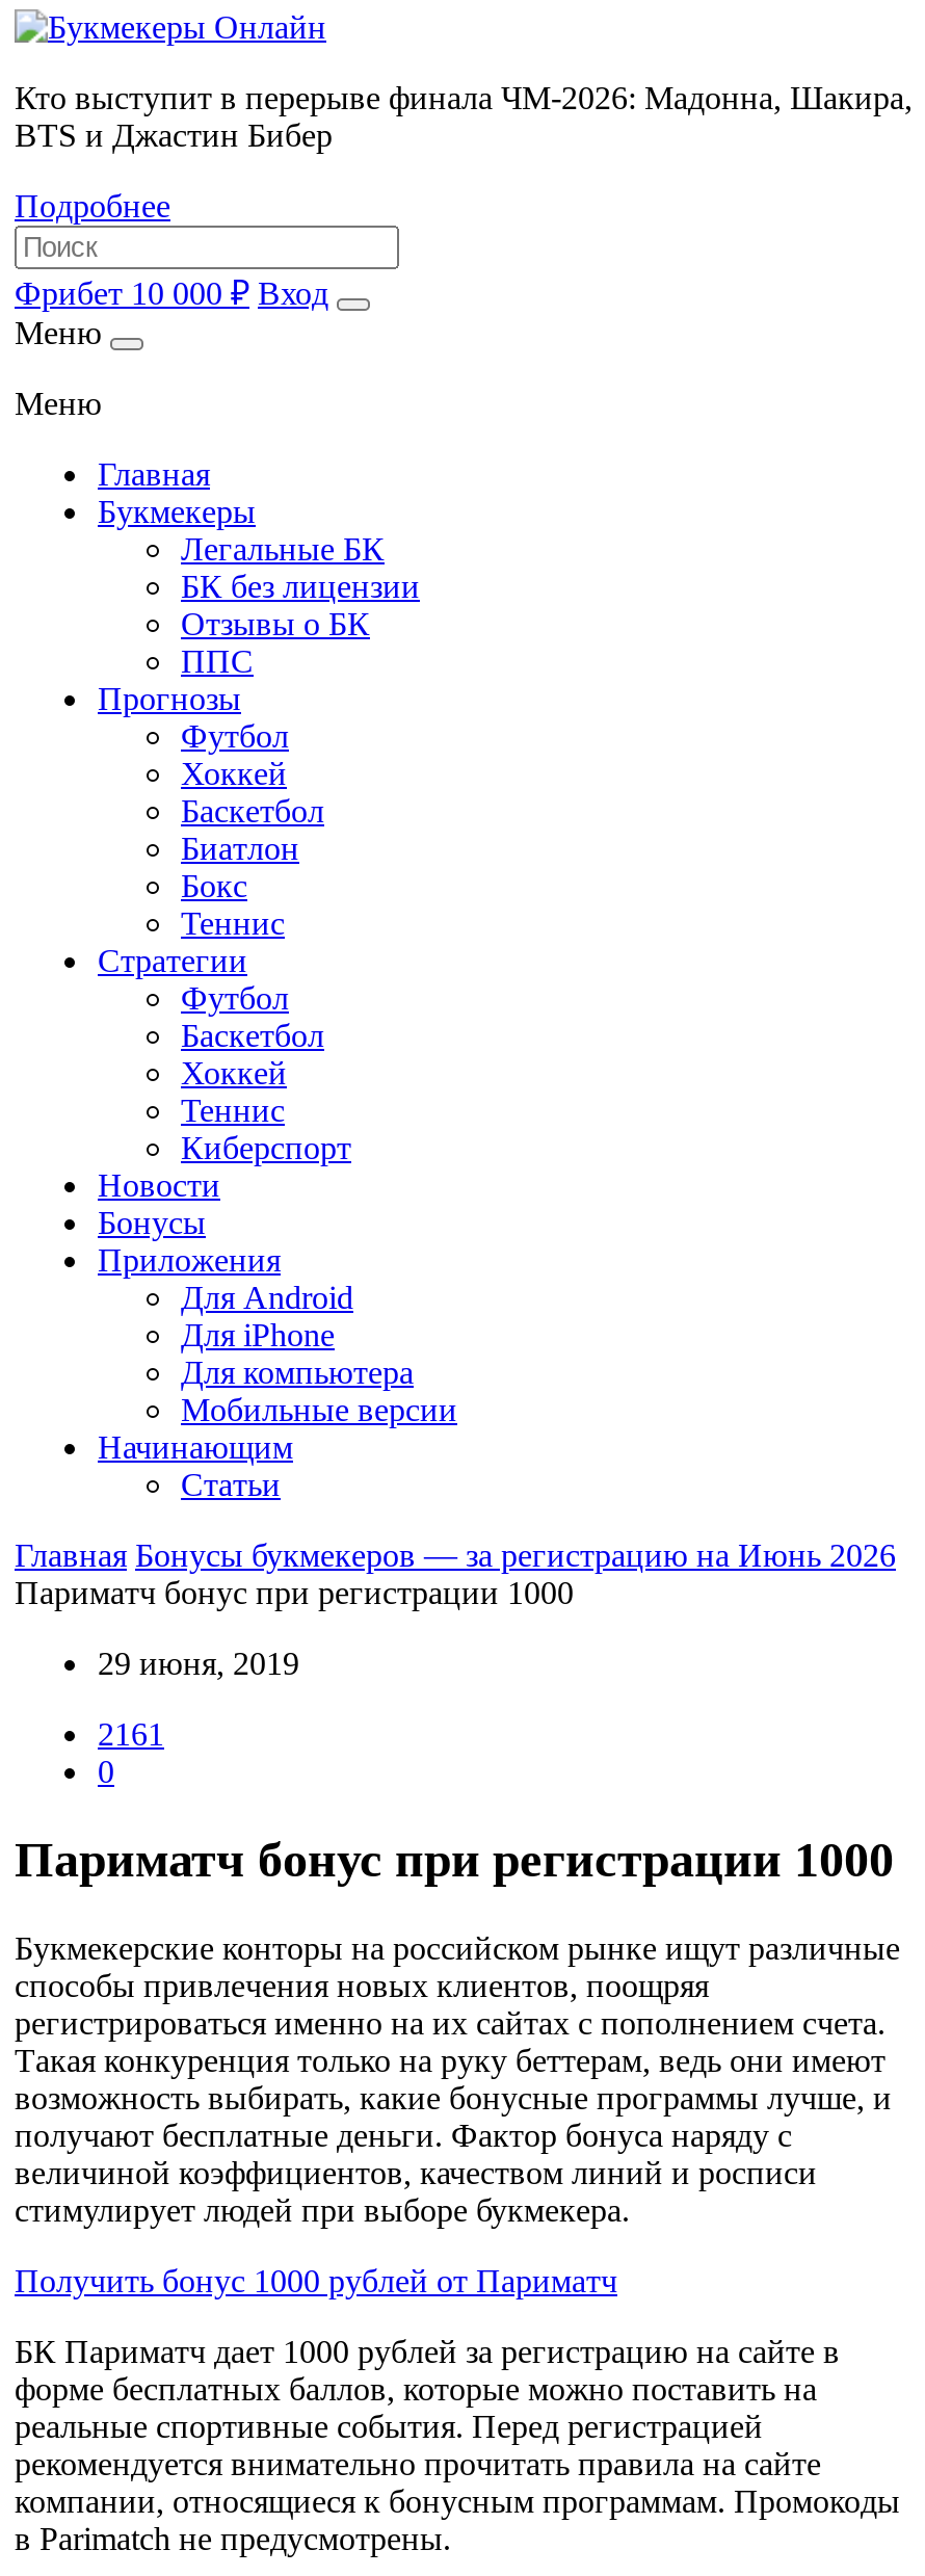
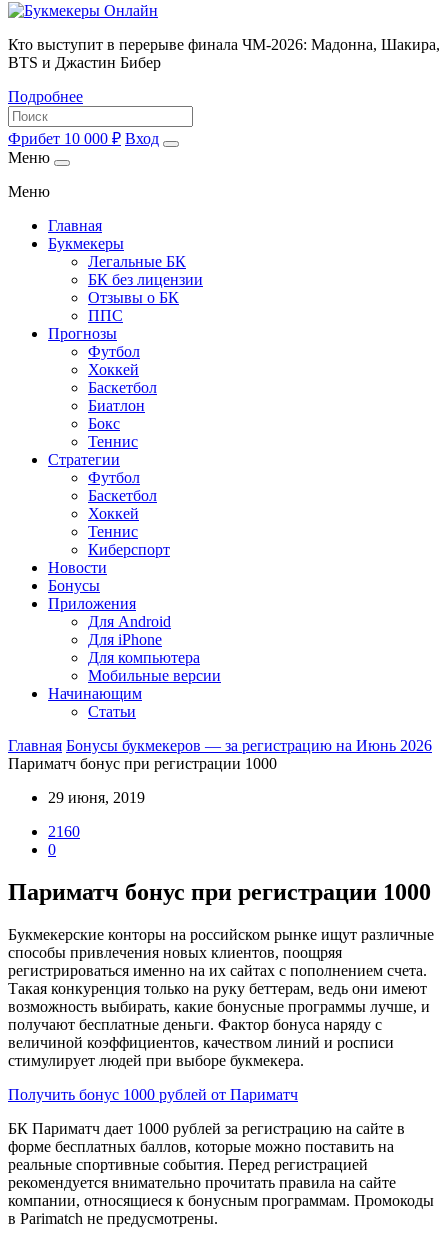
- 2161
+ 2160
